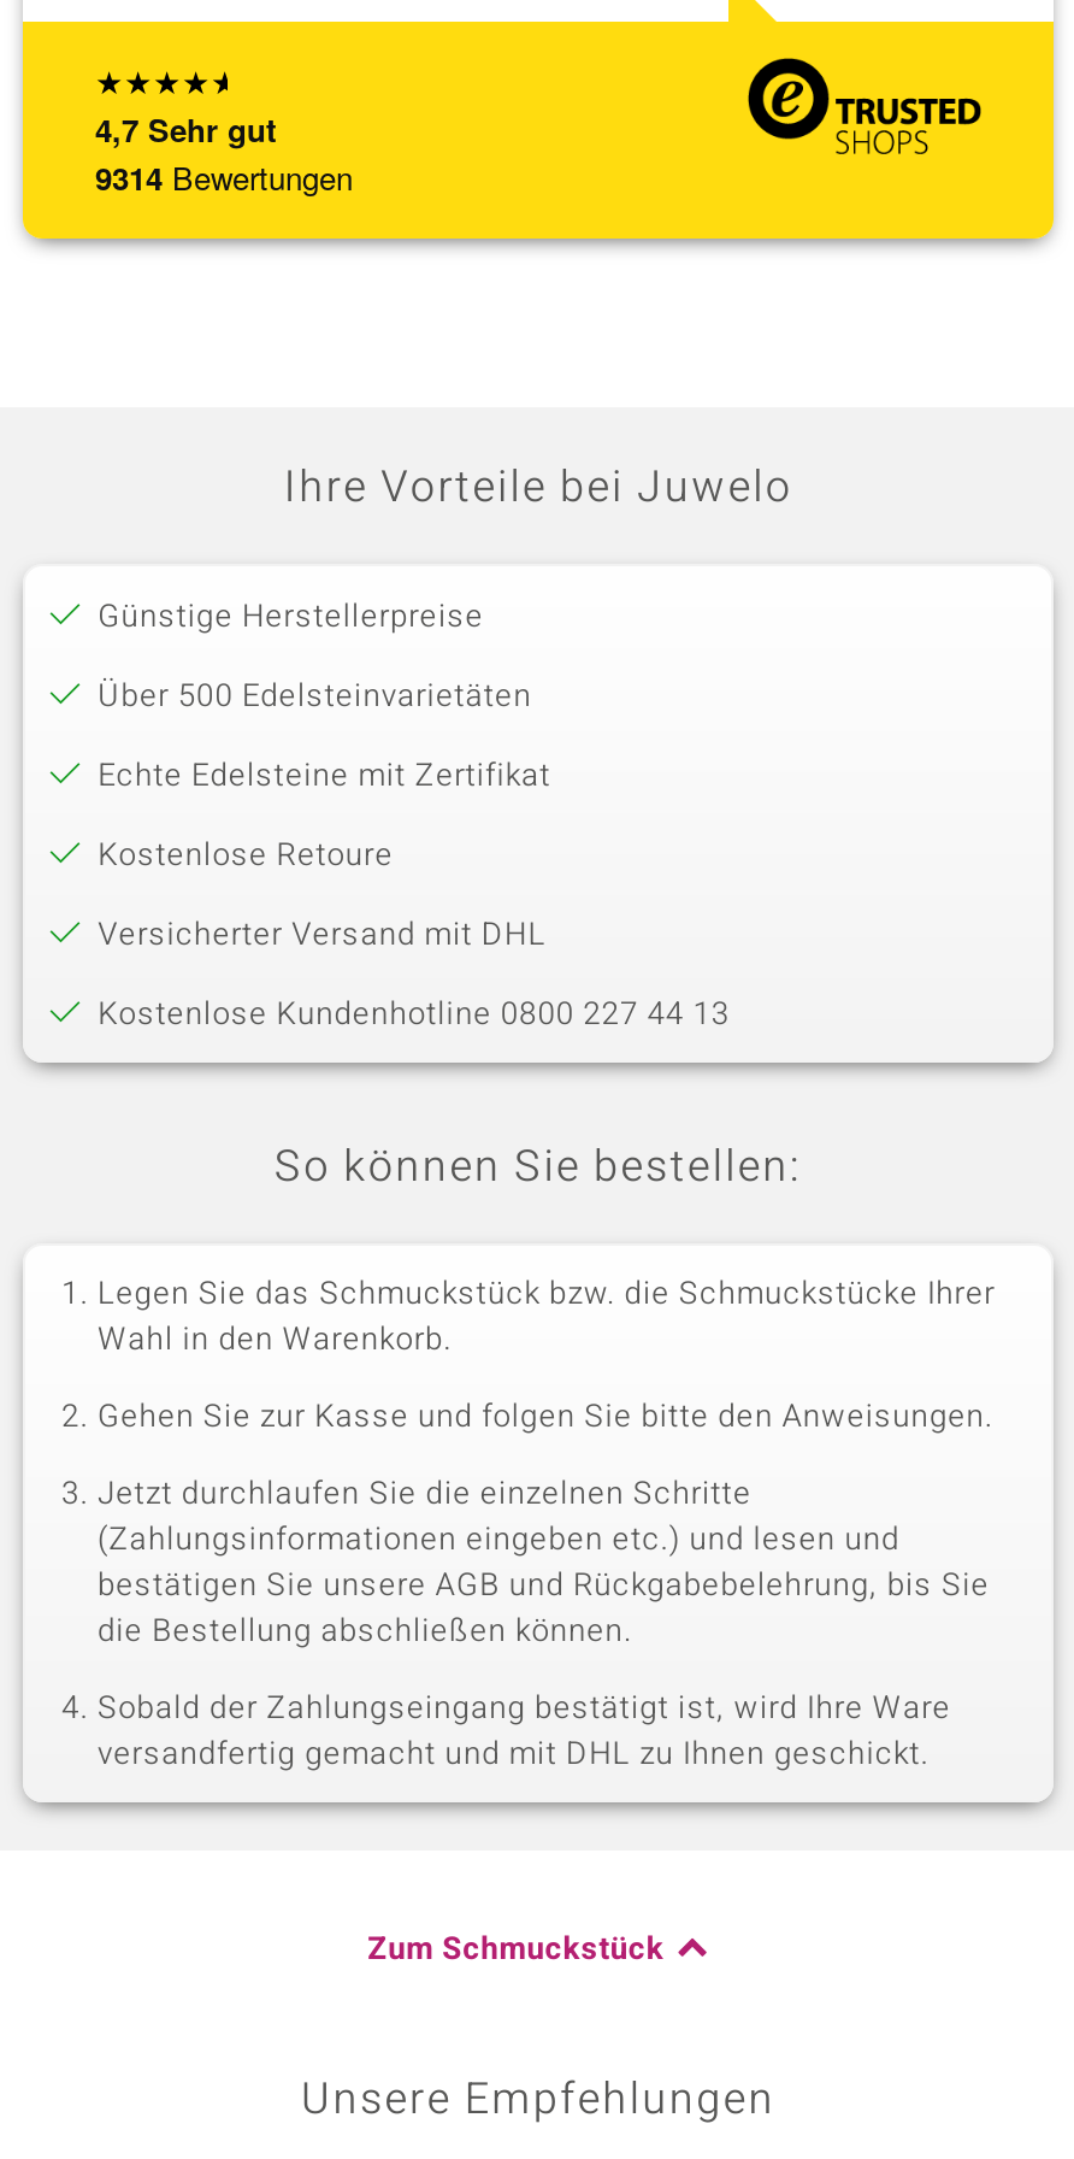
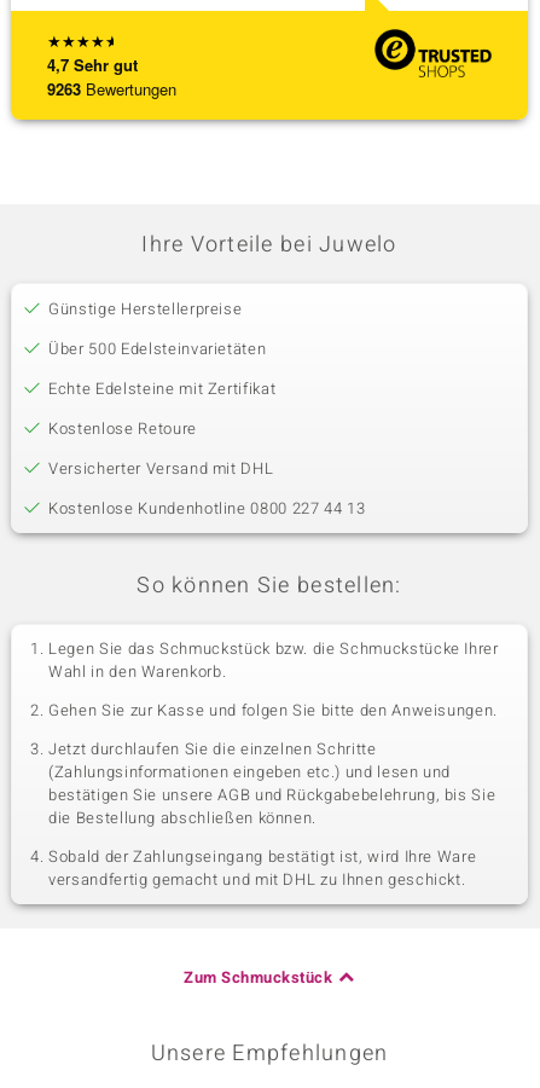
- 9314 Bewertungen
+ 9263 Bewertungen
